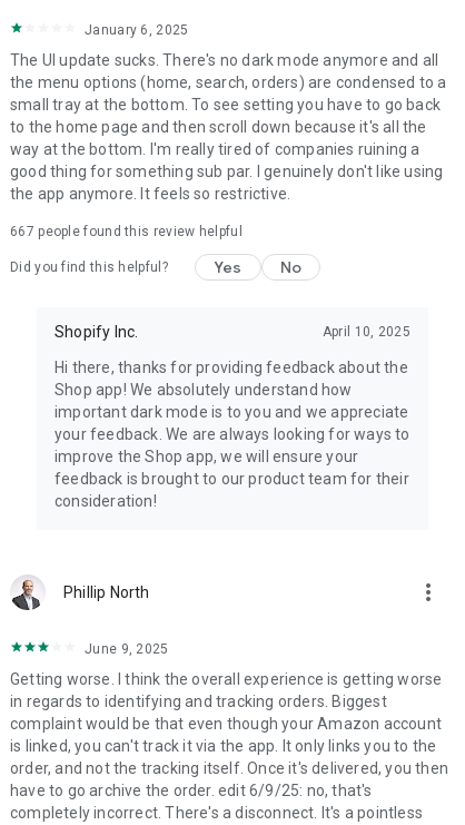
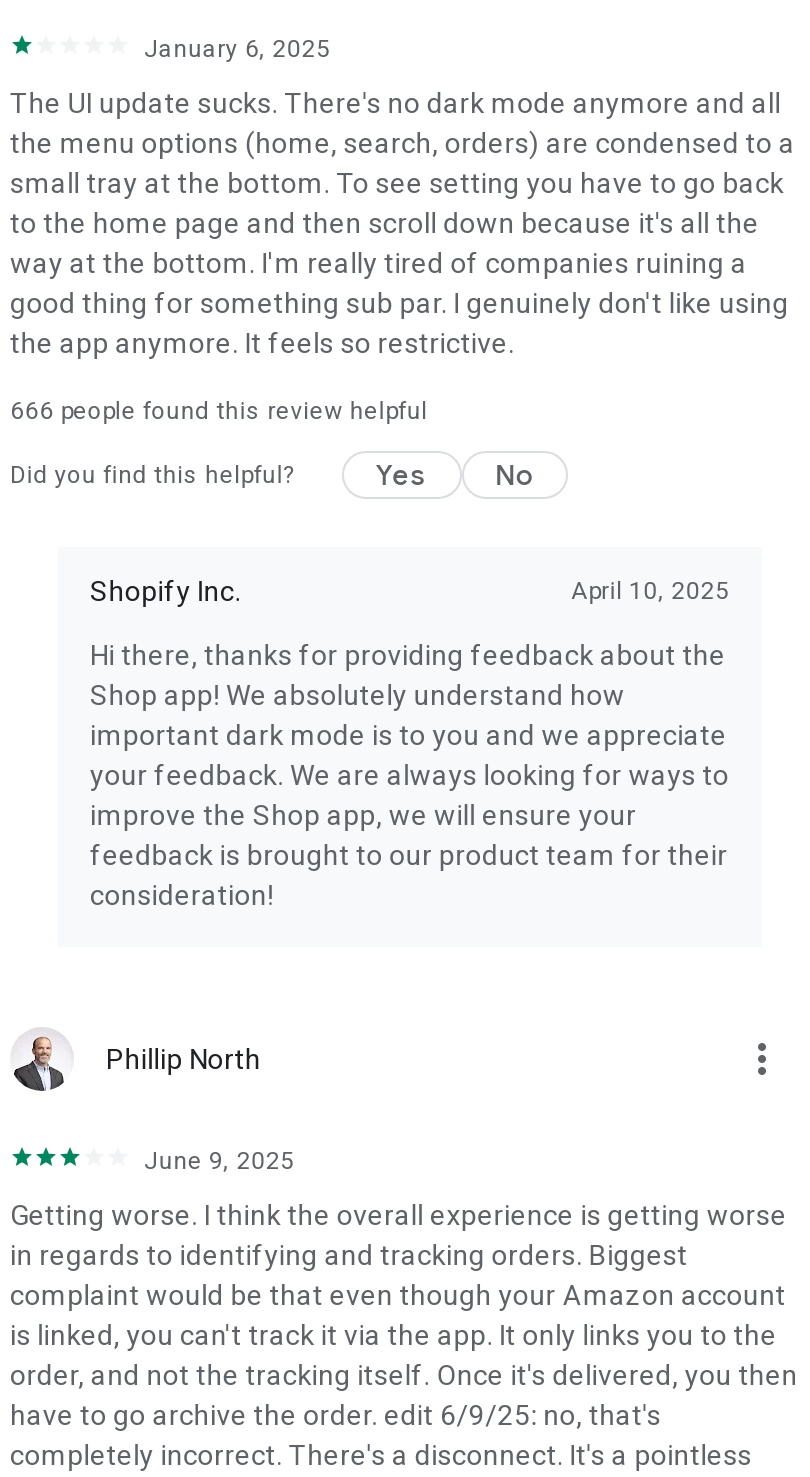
- 667 people found this review helpful
+ 666 people found this review helpful
